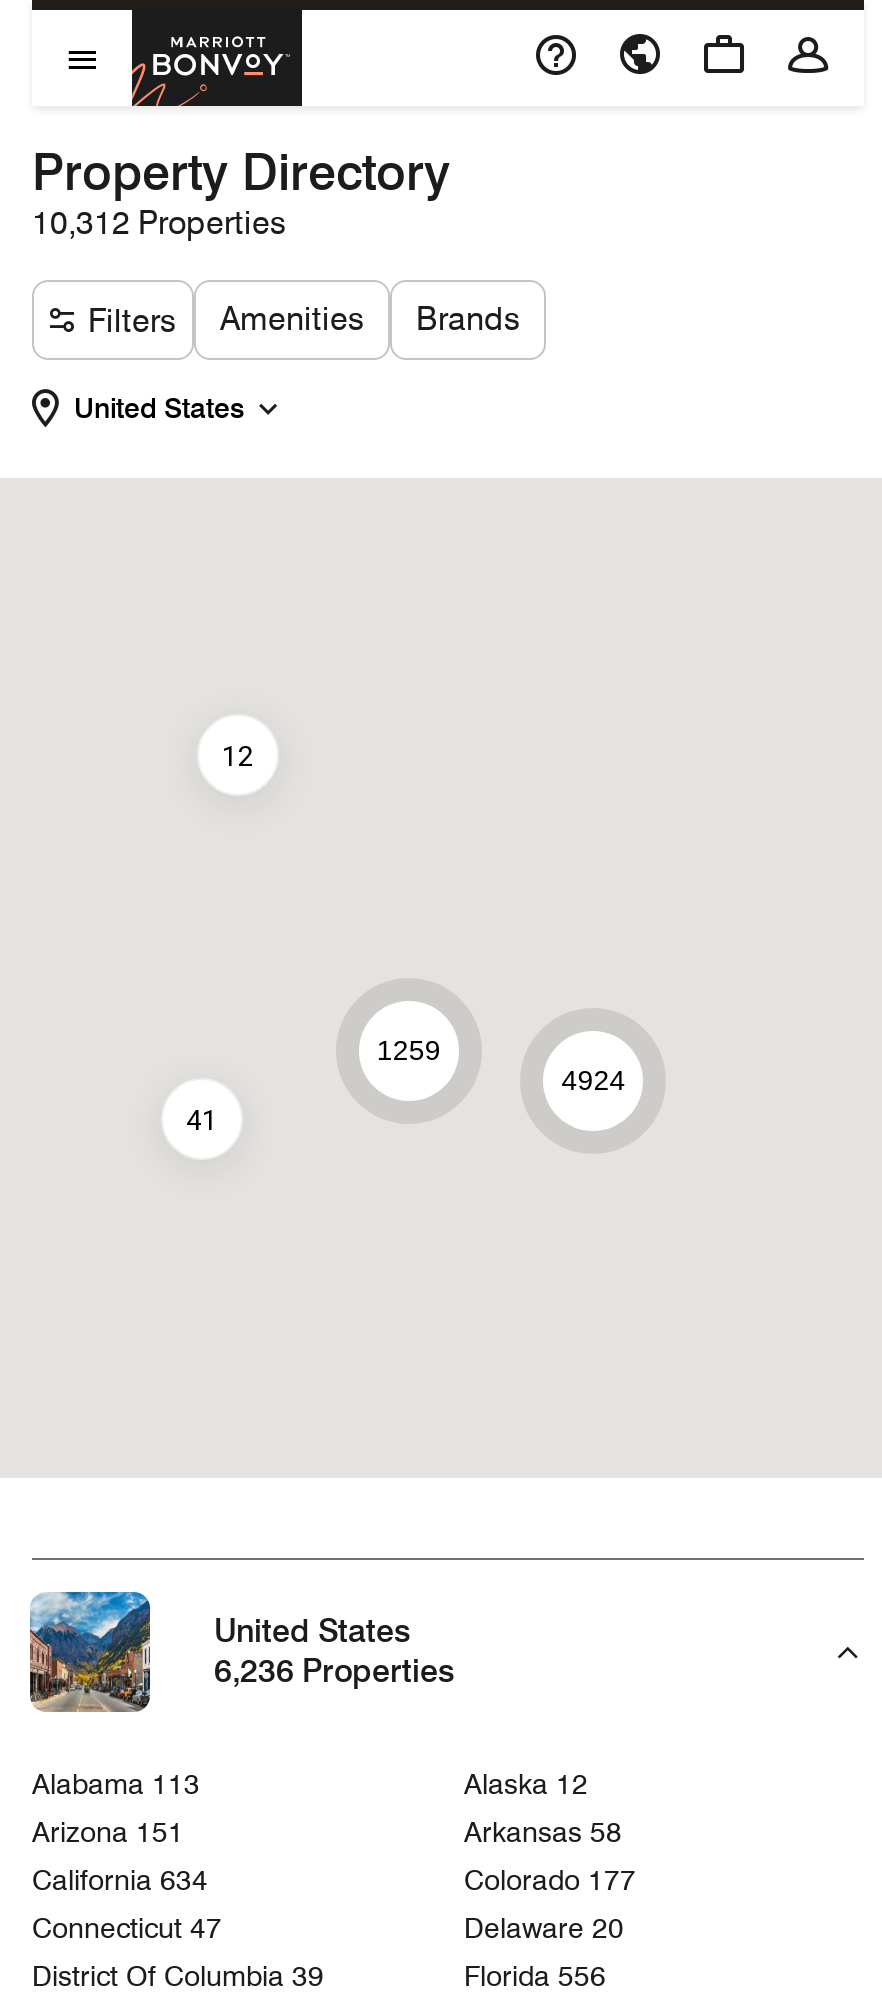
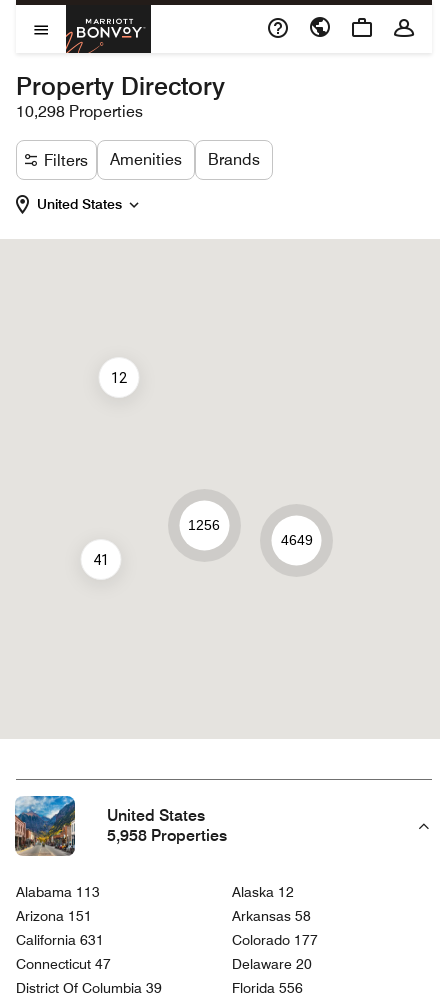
- 10,312 Properties
+ 10,298 Properties

- 1259
+ 1256

- 4924
+ 4649

- 6,236 Properties
+ 5,958 Properties

- California 634
+ California 631
